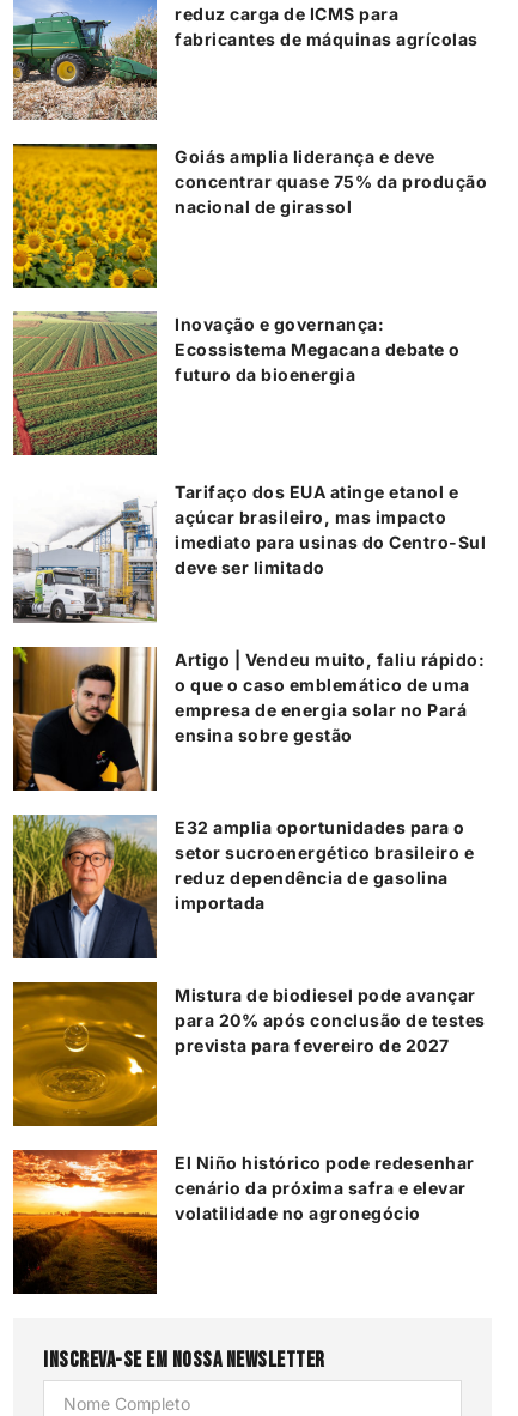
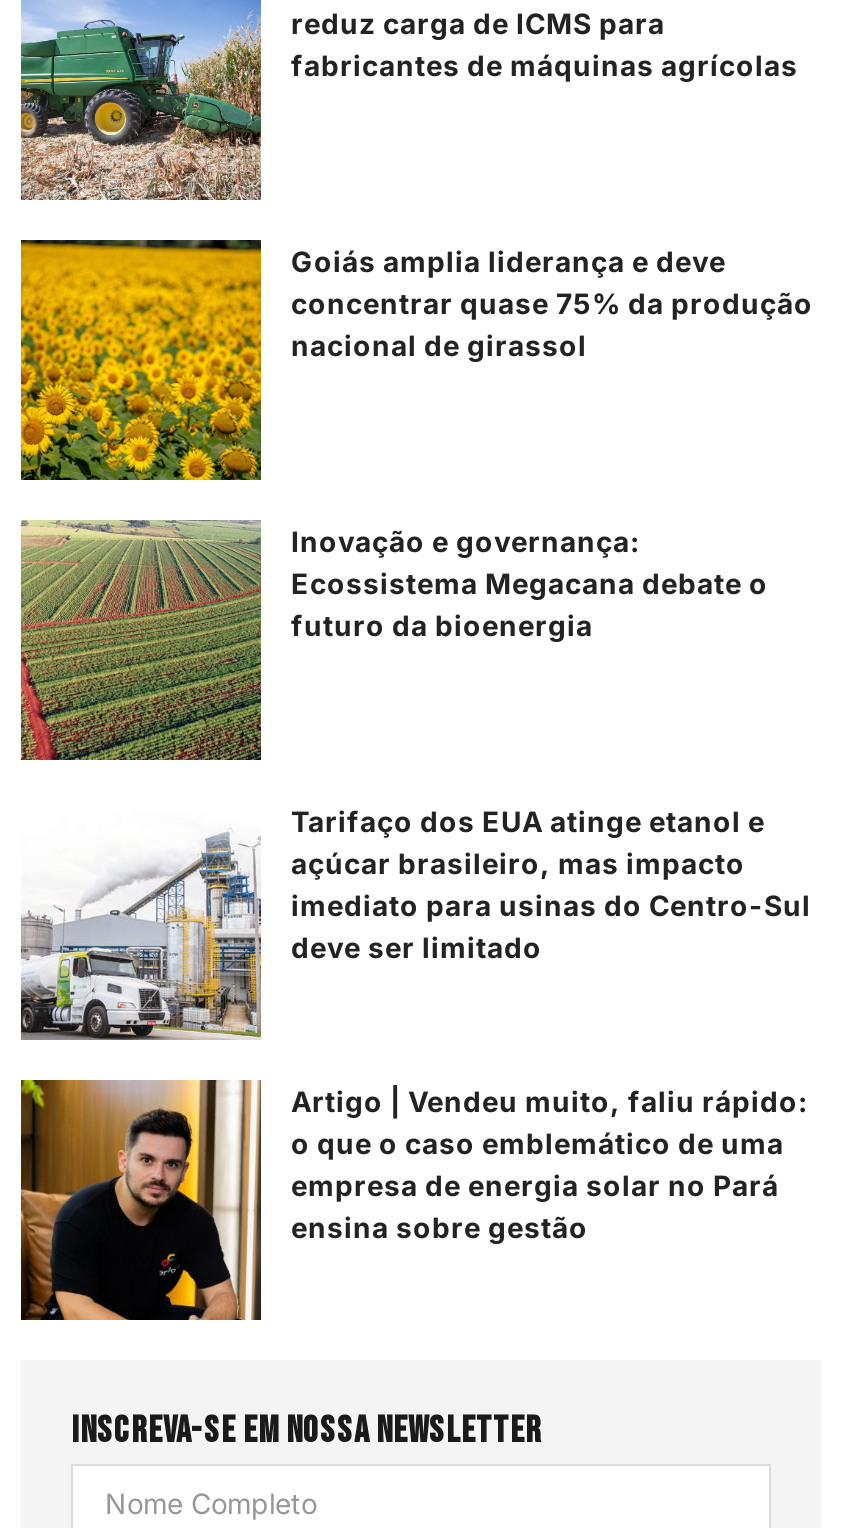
- [image]
- E32 amplia oportunidades para o
- setor sucroenergético brasileiro e
- reduz dependência de gasolina
- importada

- [image]
- Mistura de biodiesel pode avançar
- para 20% após conclusão de testes
- prevista para fevereiro de 2027

- [image]
- El Niño histórico pode redesenhar
- cenário da próxima safra e elevar
- volatilidade no agronegócio
